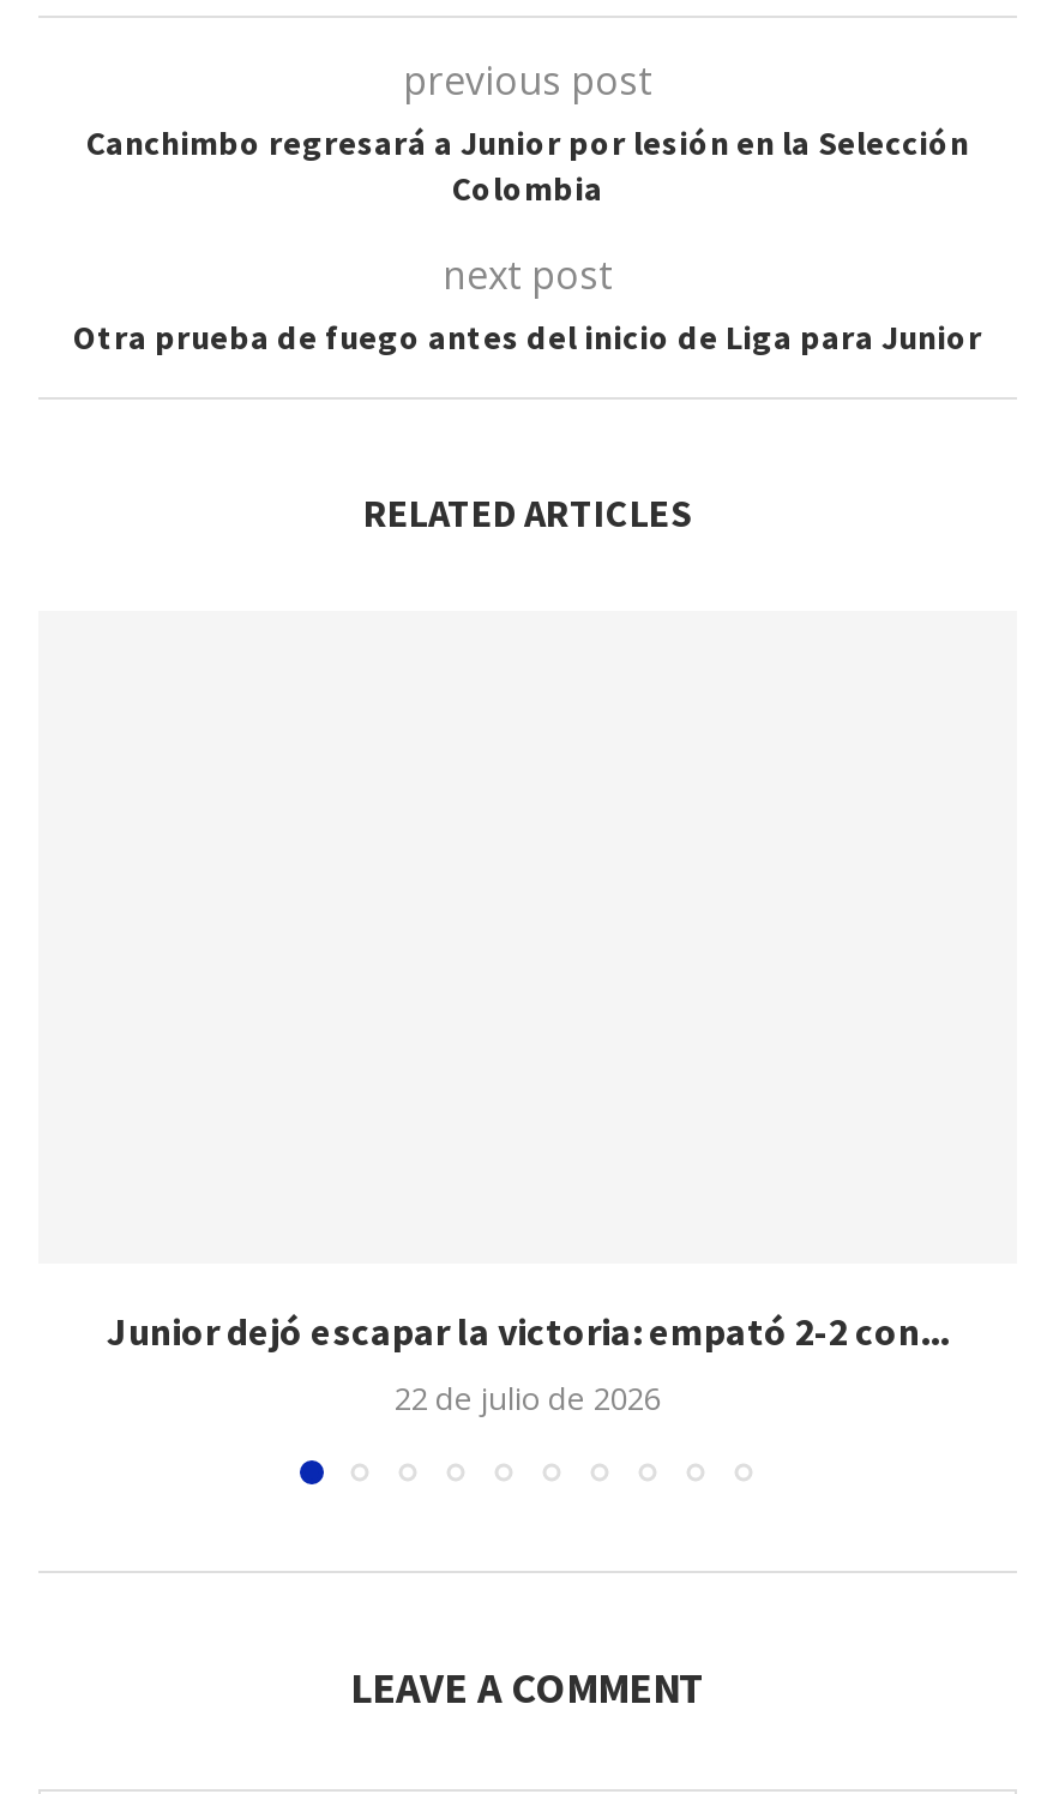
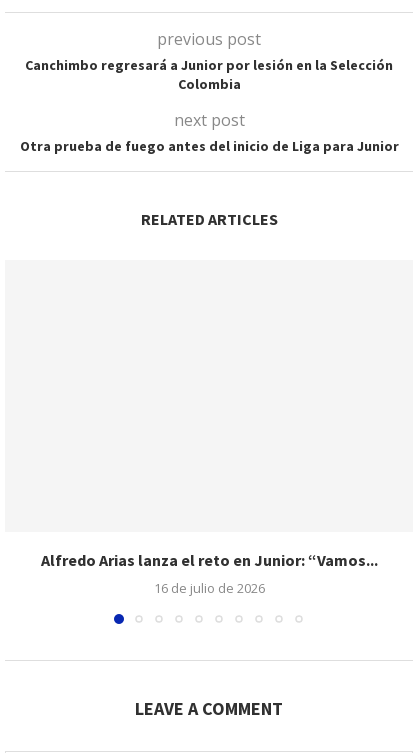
- Junior dejó escapar la victoria: empató 2-2 con...
- 22 de julio de 2026
+ Alfredo Arias lanza el reto en Junior: “Vamos...
+ 16 de julio de 2026
